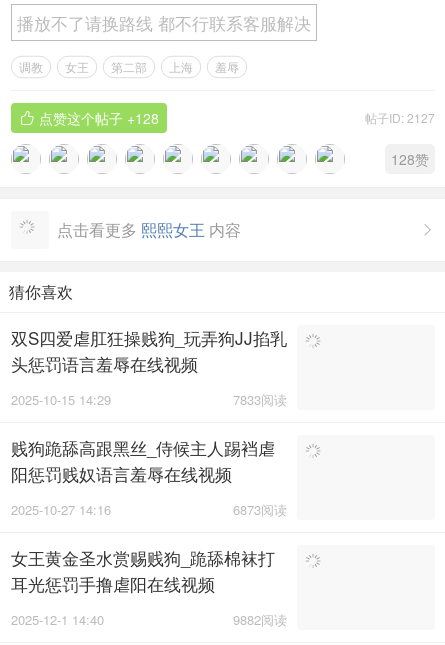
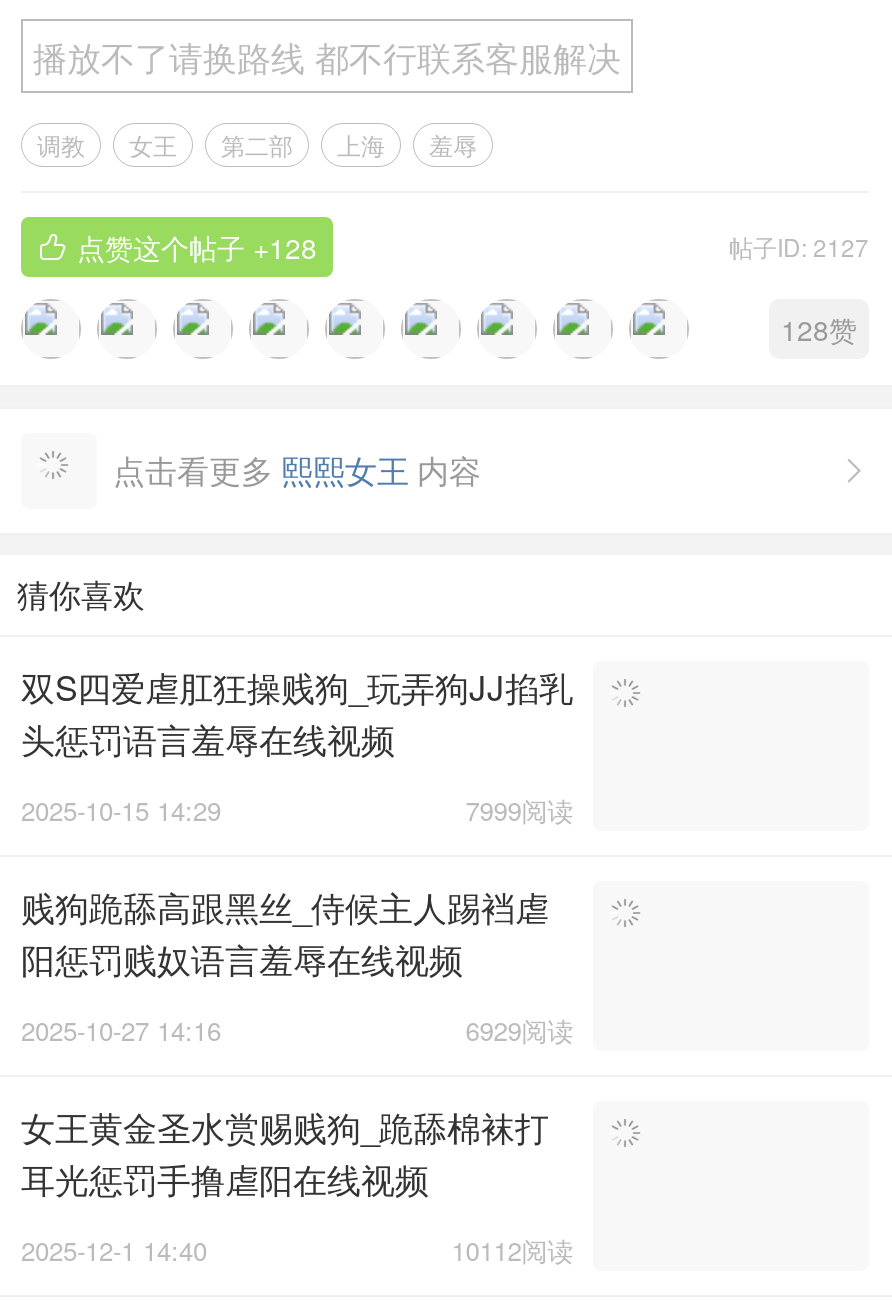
- 7833阅读
+ 7999阅读

- 6873阅读
+ 6929阅读

- 9882阅读
+ 10112阅读
